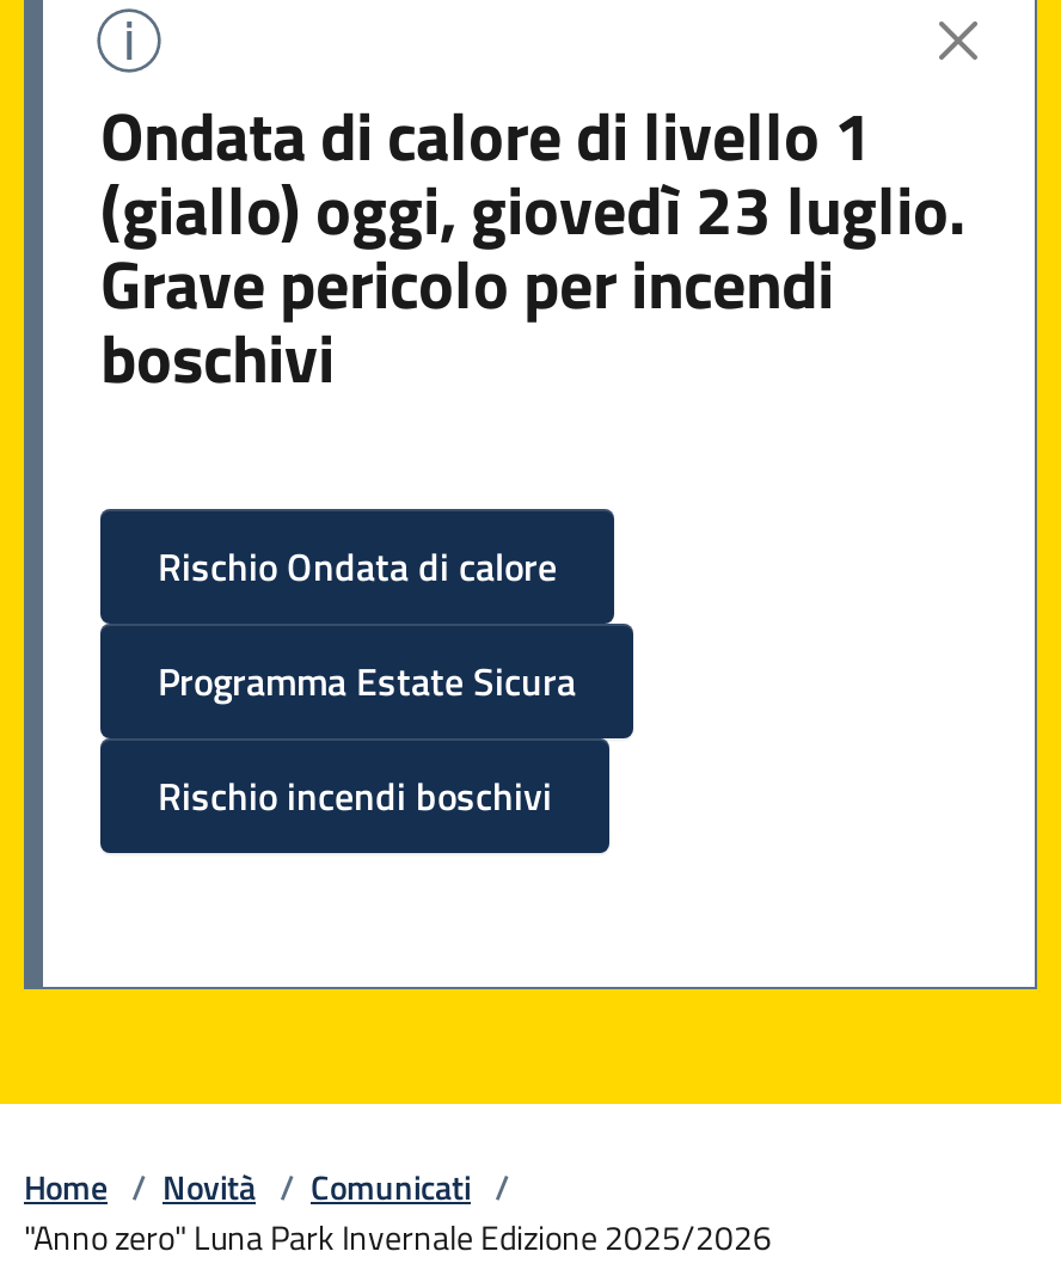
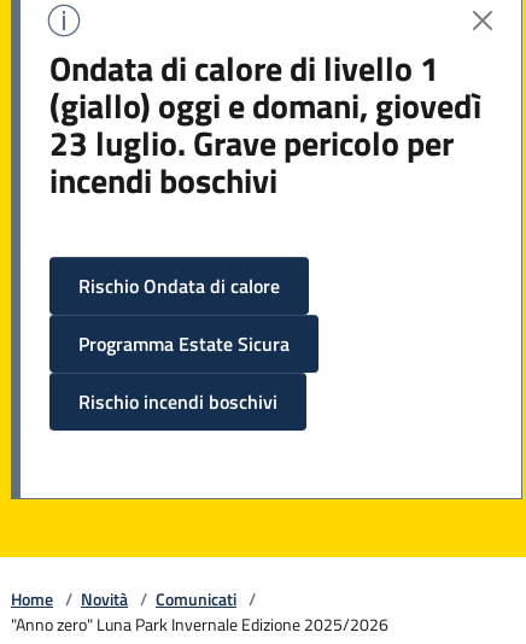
- (giallo) oggi, giovedì 23 luglio.
- Grave pericolo per incendi
- boschivi
+ (giallo) oggi e domani, giovedì
+ 23 luglio. Grave pericolo per
+ incendi boschivi
